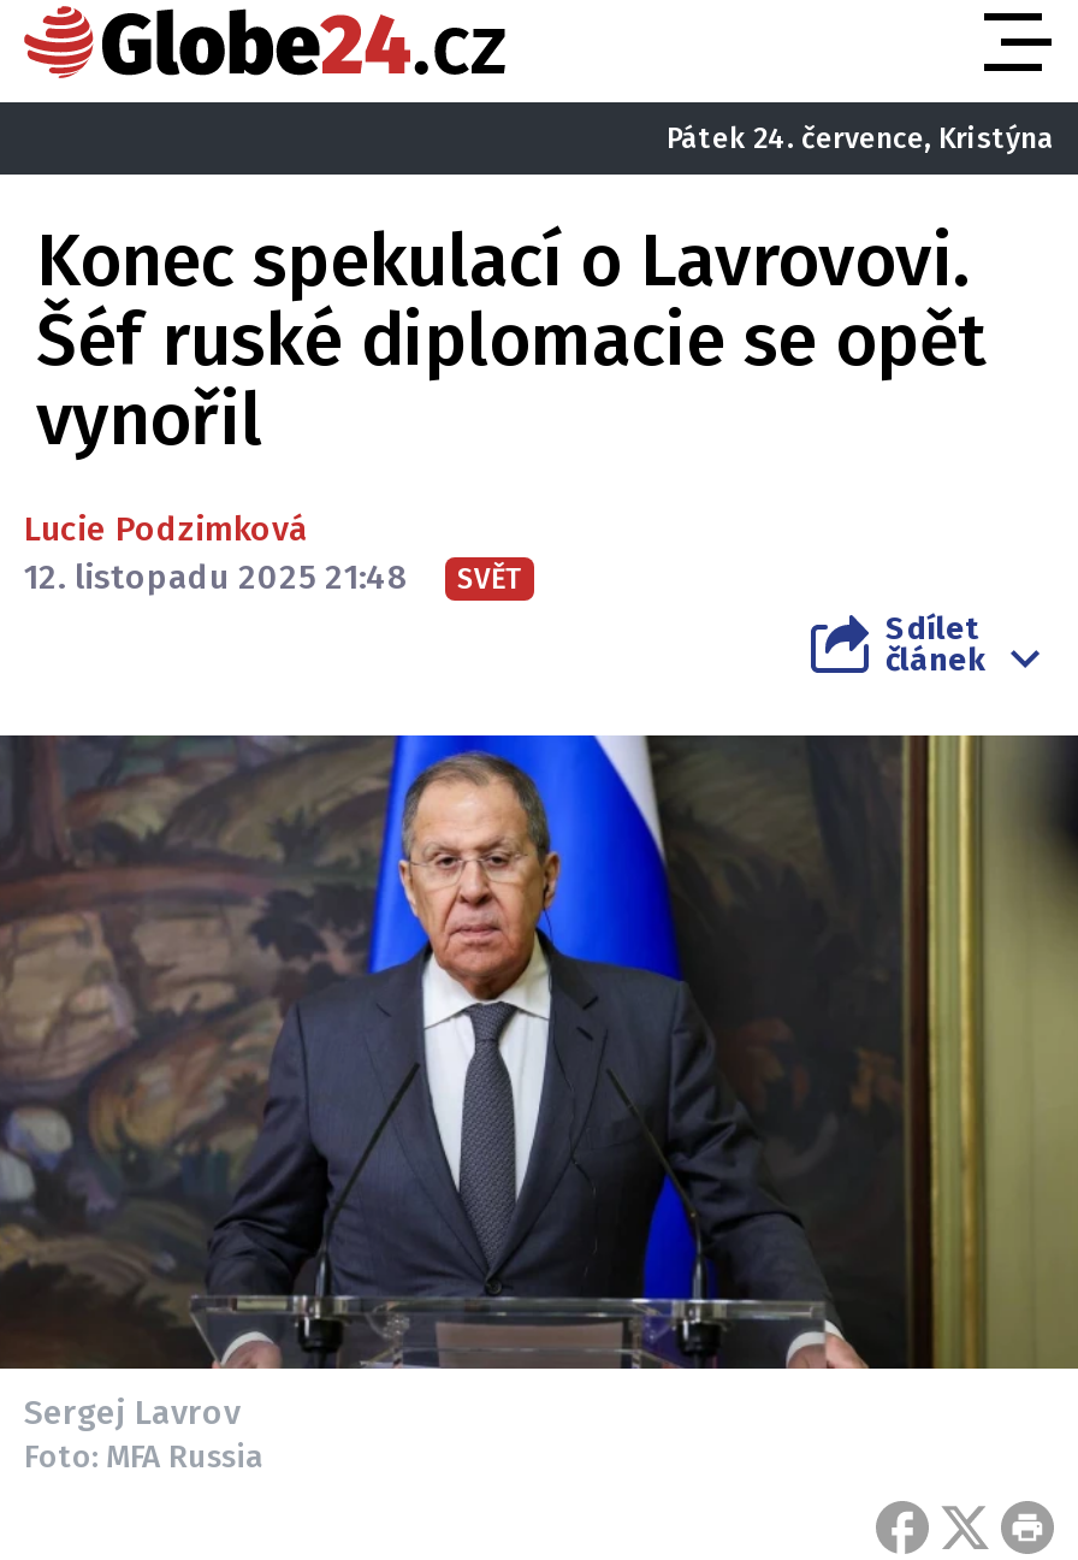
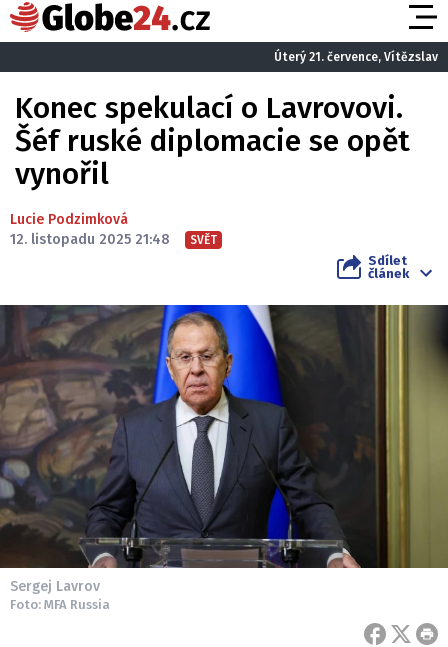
- Pátek 24. července, Kristýna
+ Úterý 21. července, Vítězslav
